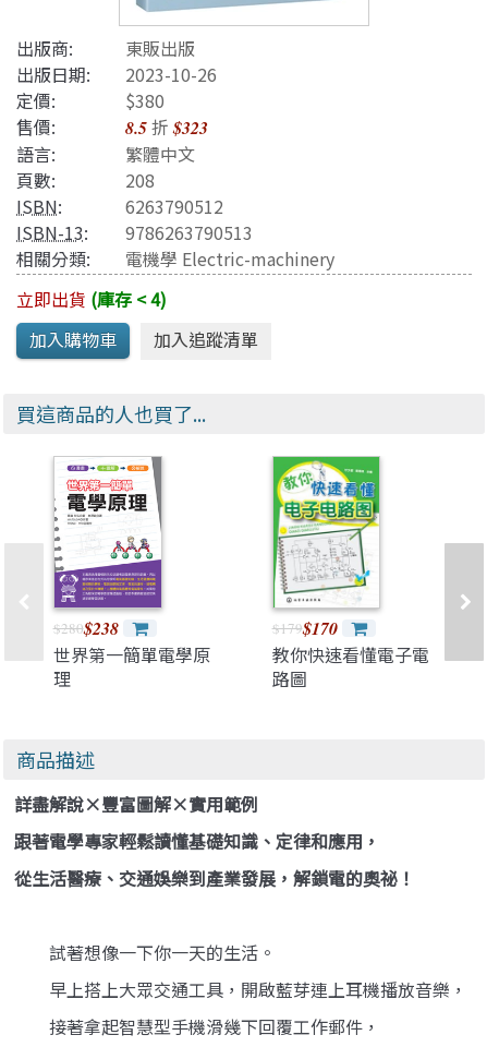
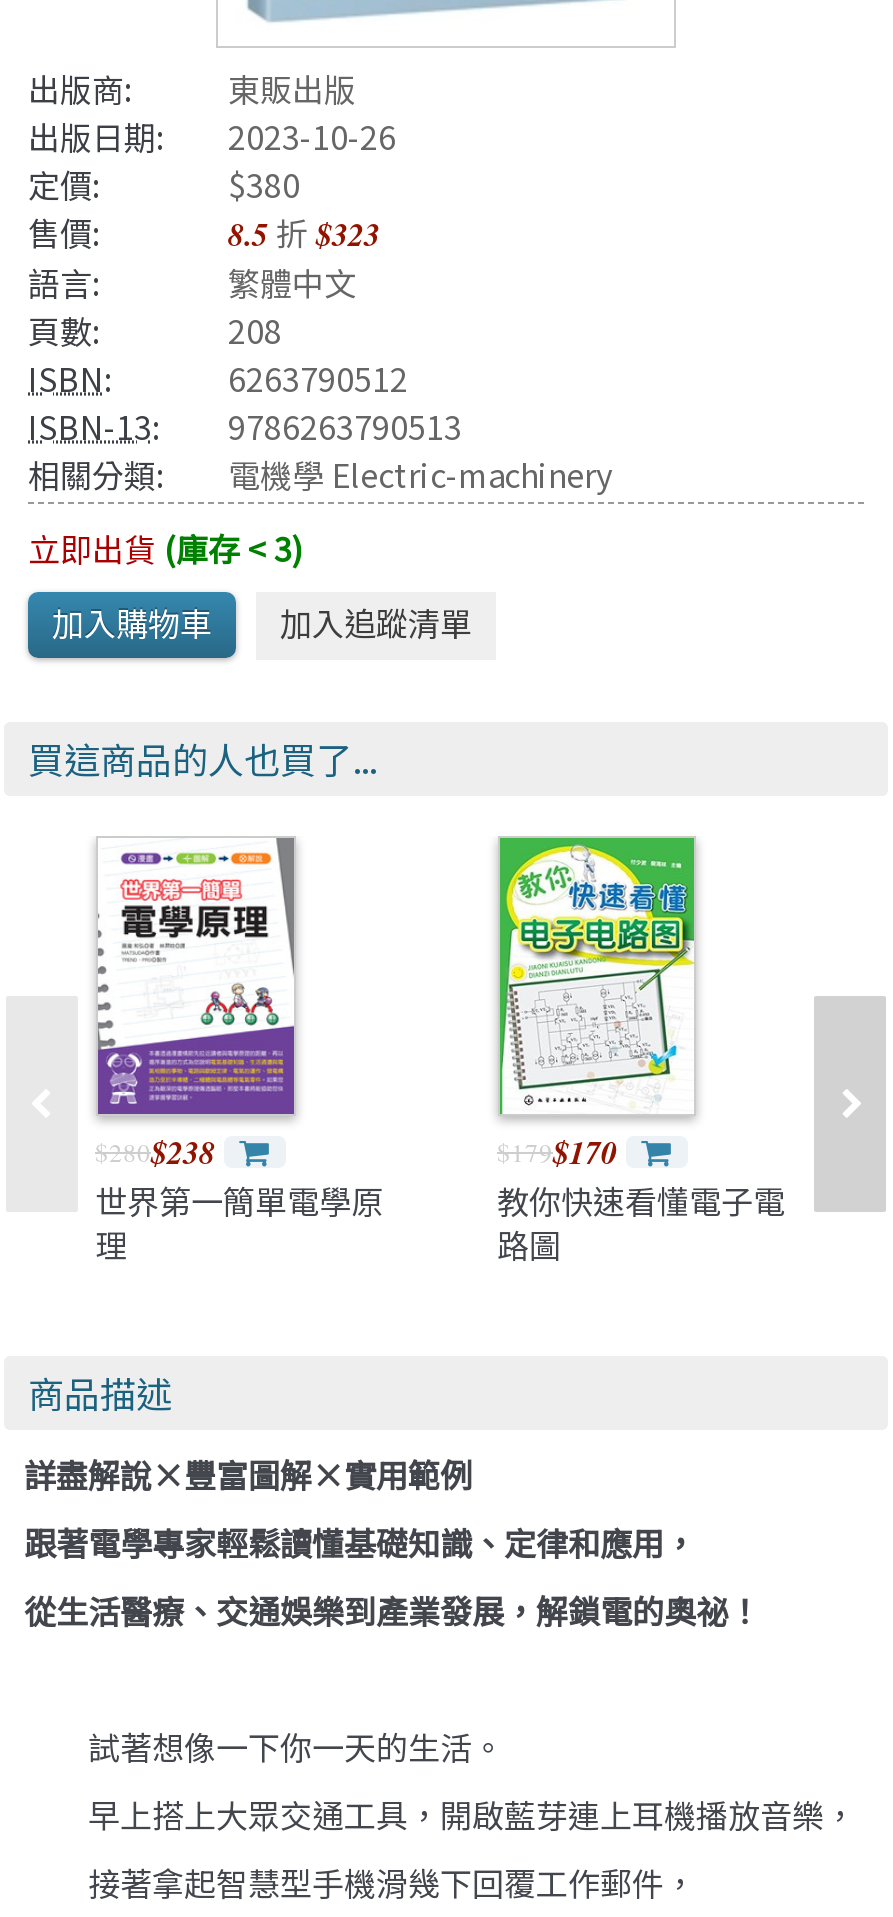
- 立即出貨(庫存 < 4)
+ 立即出貨(庫存 < 3)
